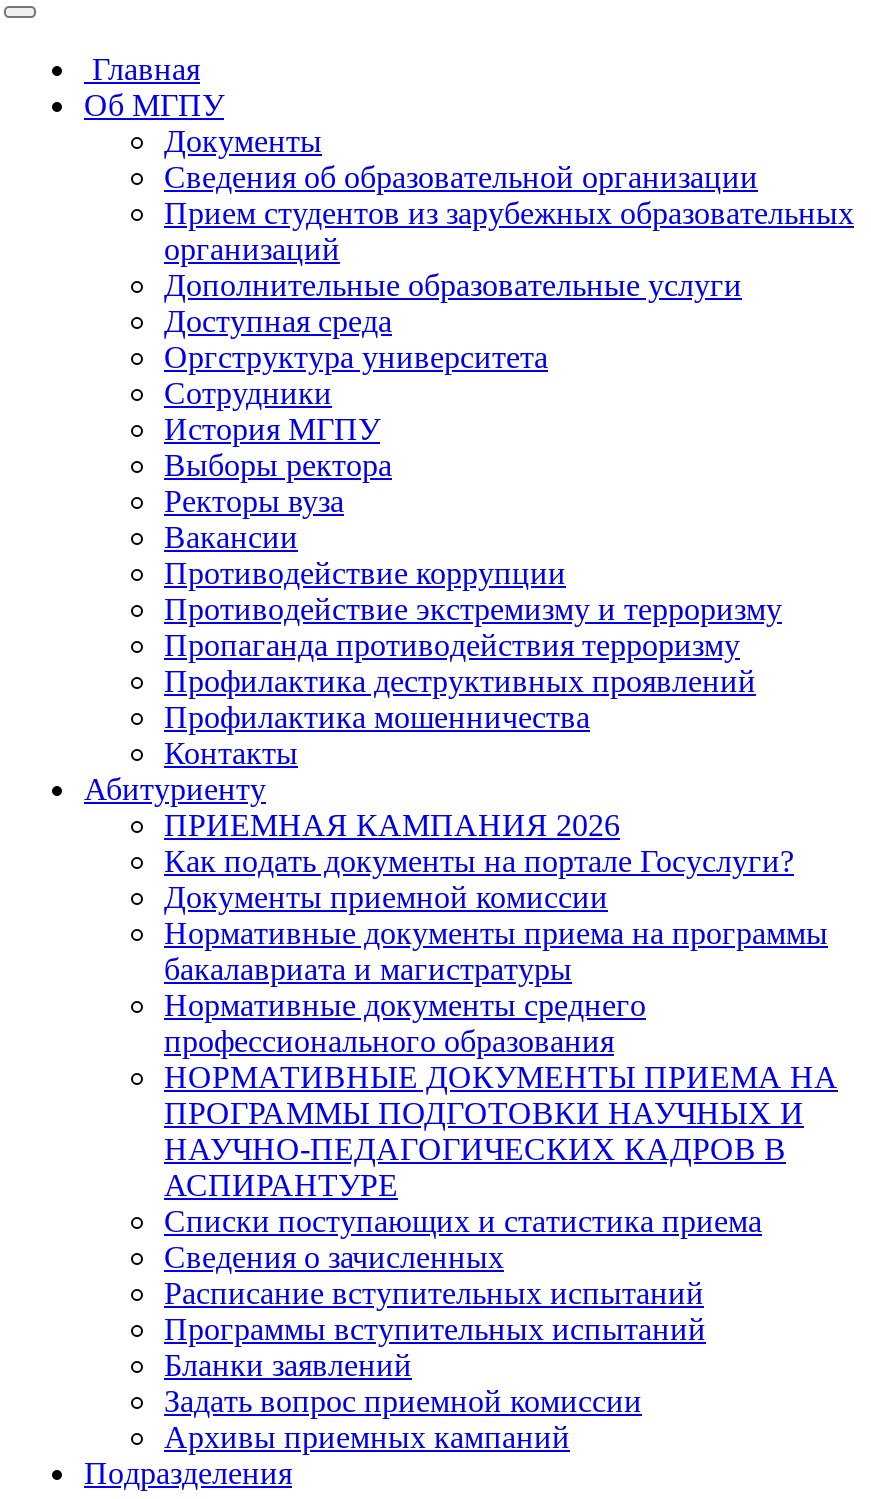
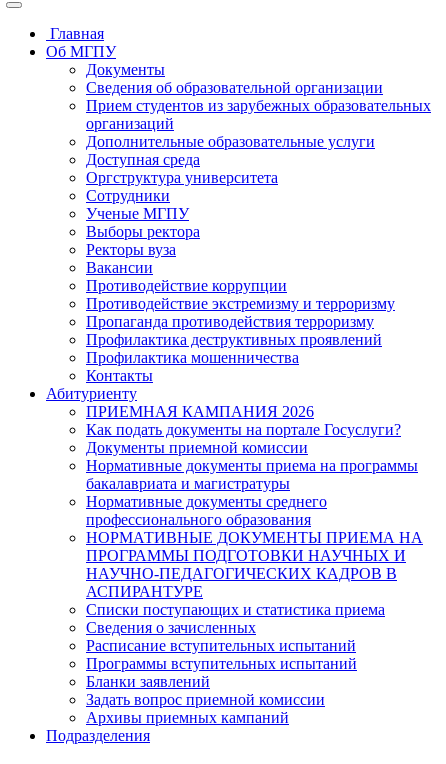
- История МГПУ
+ Ученые МГПУ
